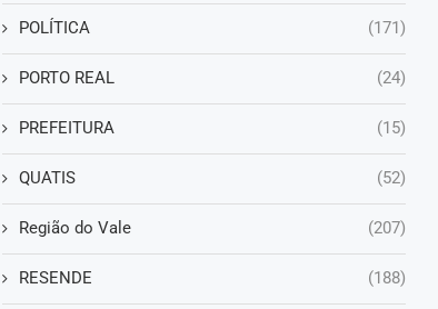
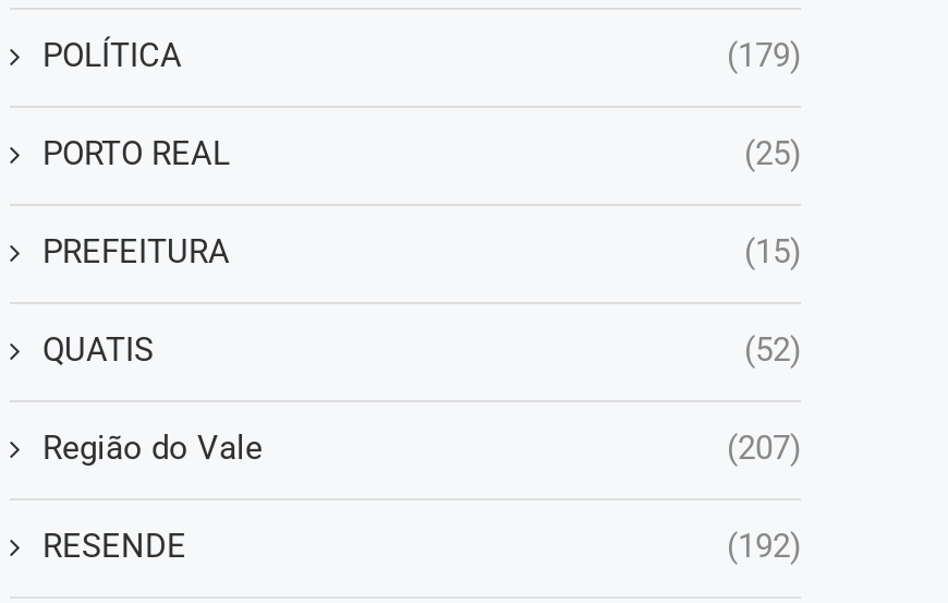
- (171)
+ (179)

- (24)
+ (25)

- (188)
+ (192)
